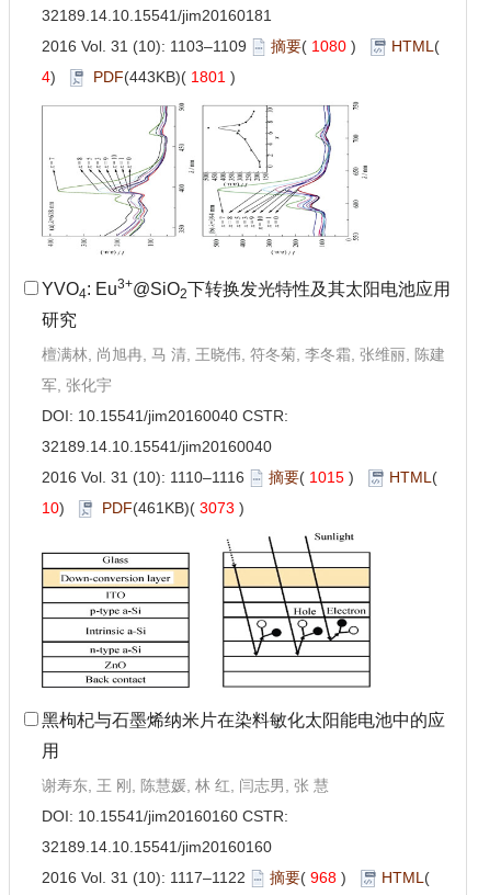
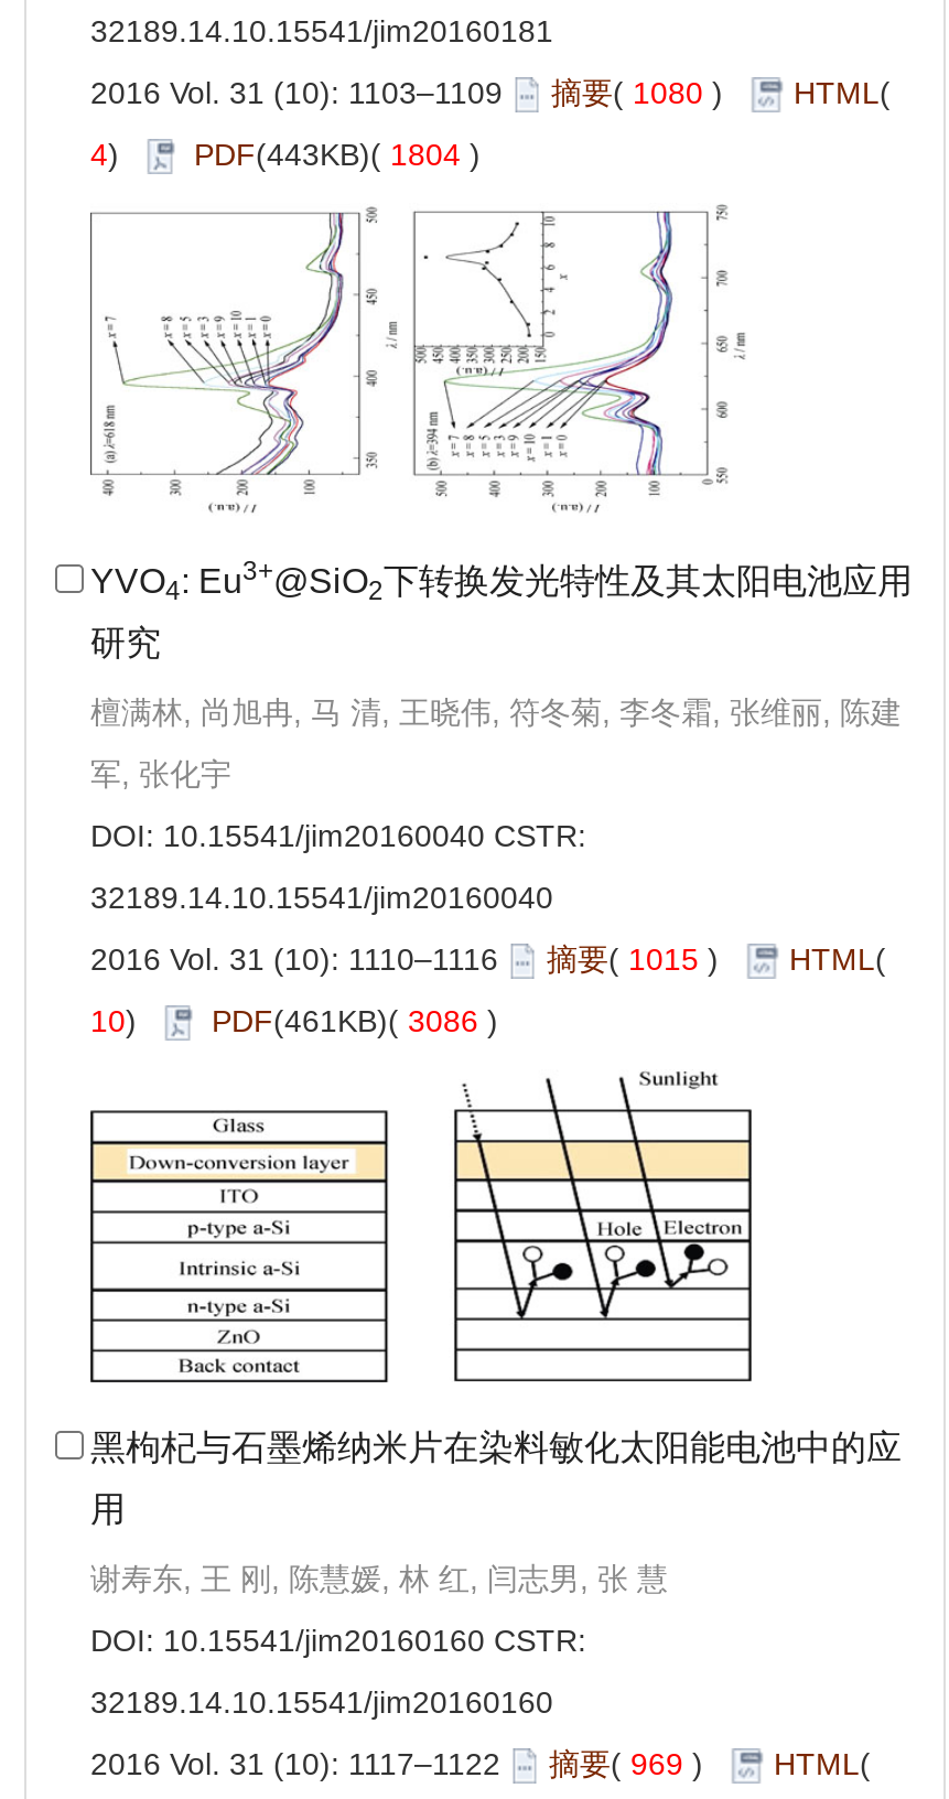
- 4) PDF(443KB)(1801)
+ 4) PDF(443KB)(1804)

- 10) PDF(461KB)(3073)
+ 10) PDF(461KB)(3086)

- 2016 Vol. 31 (10): 1117–1122 摘要(968) HTML(
+ 2016 Vol. 31 (10): 1117–1122 摘要(969) HTML(
